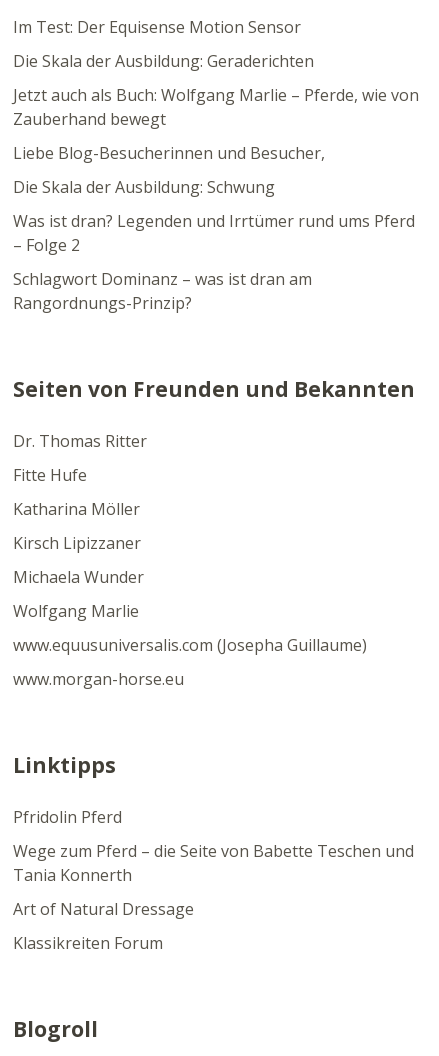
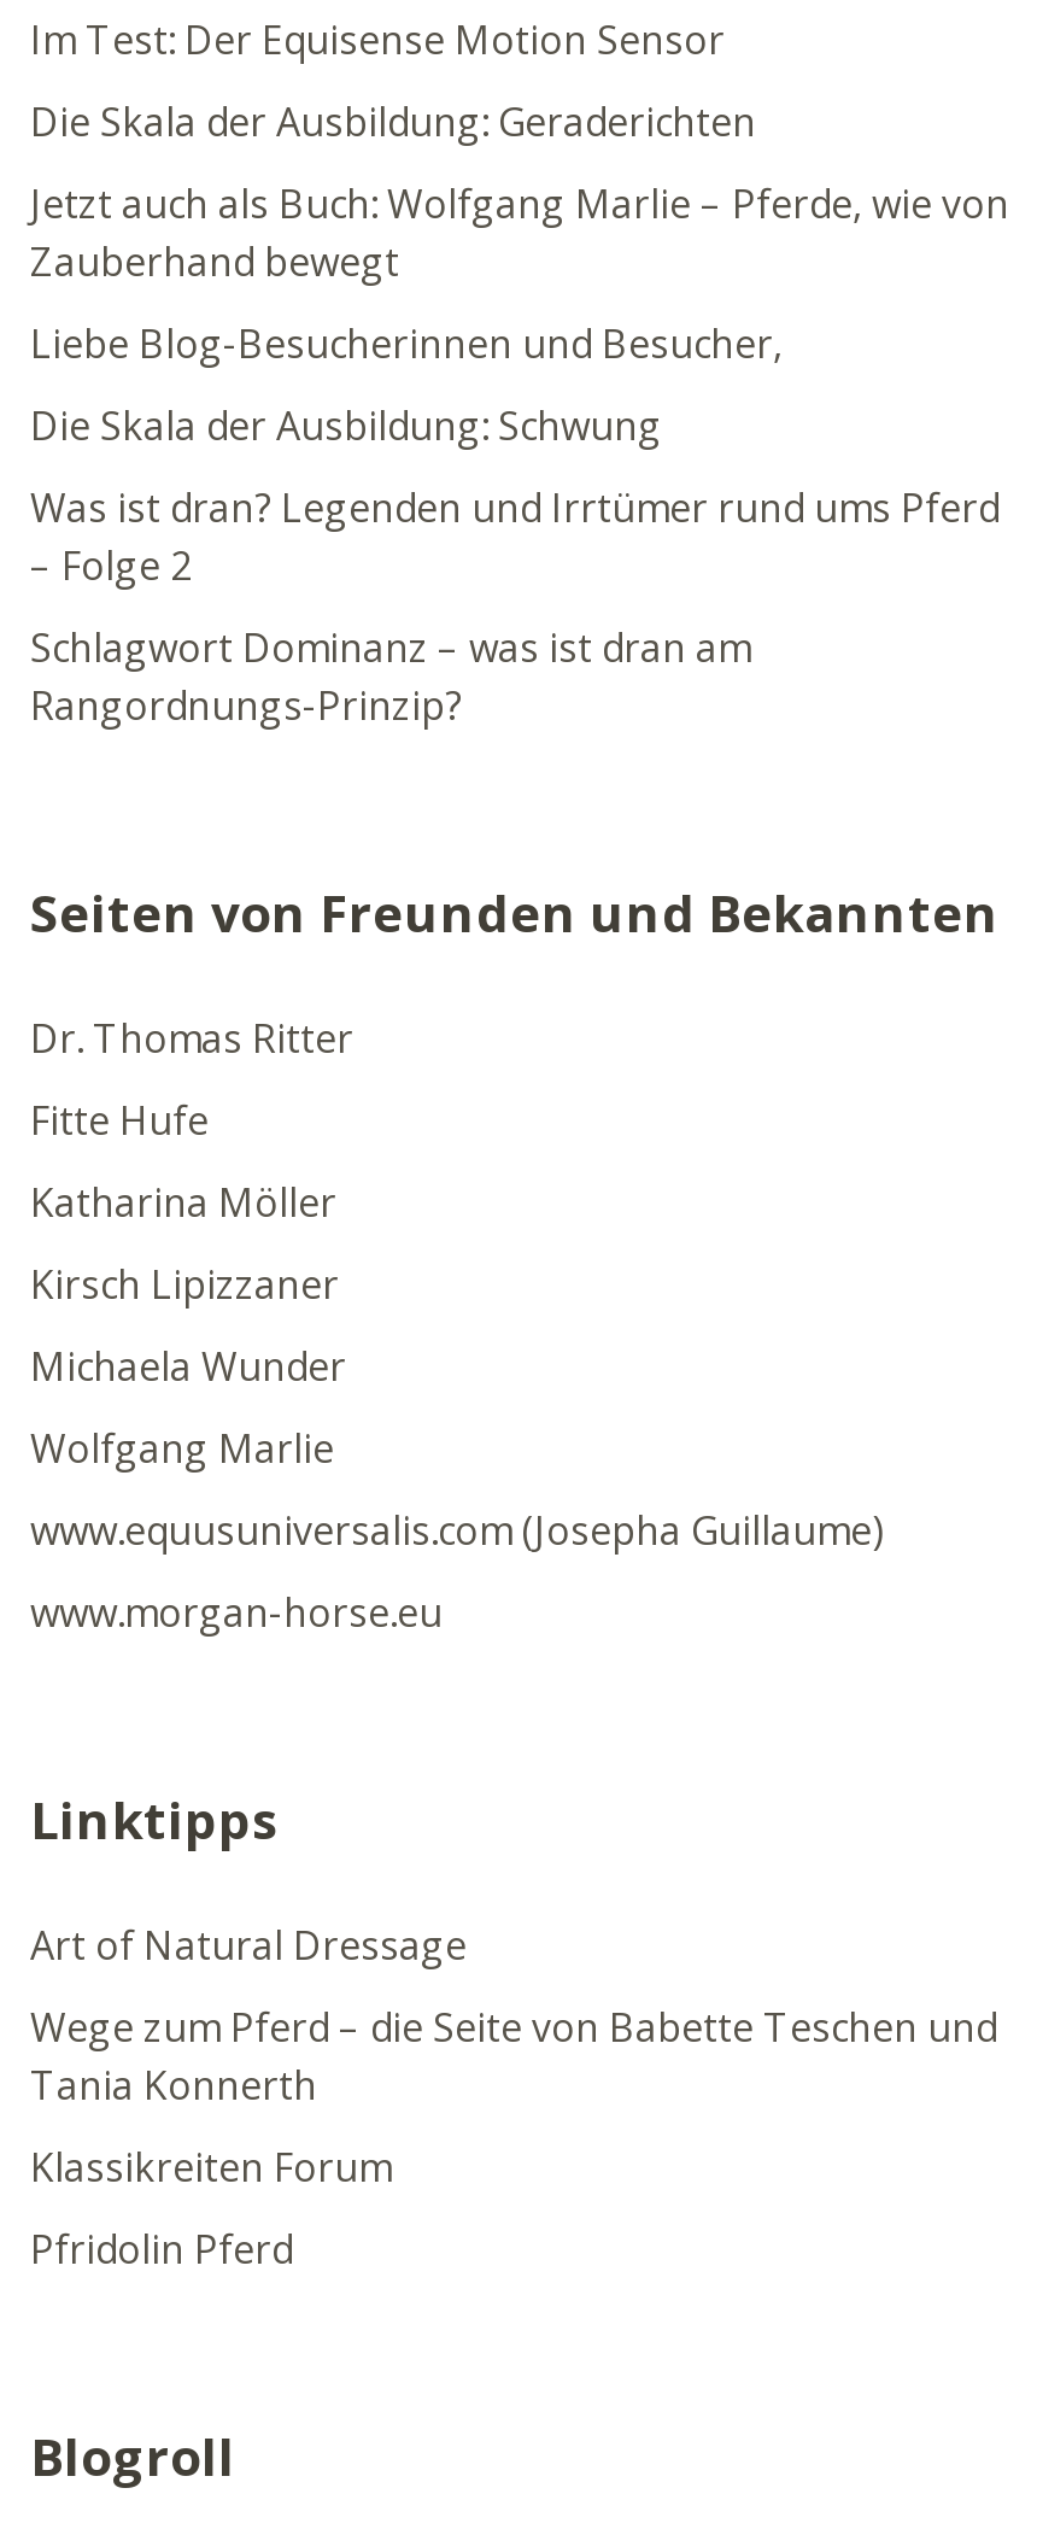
moved down: Pfridolin Pferd

moved up: Art of Natural Dressage

moved up: Klassikreiten Forum
